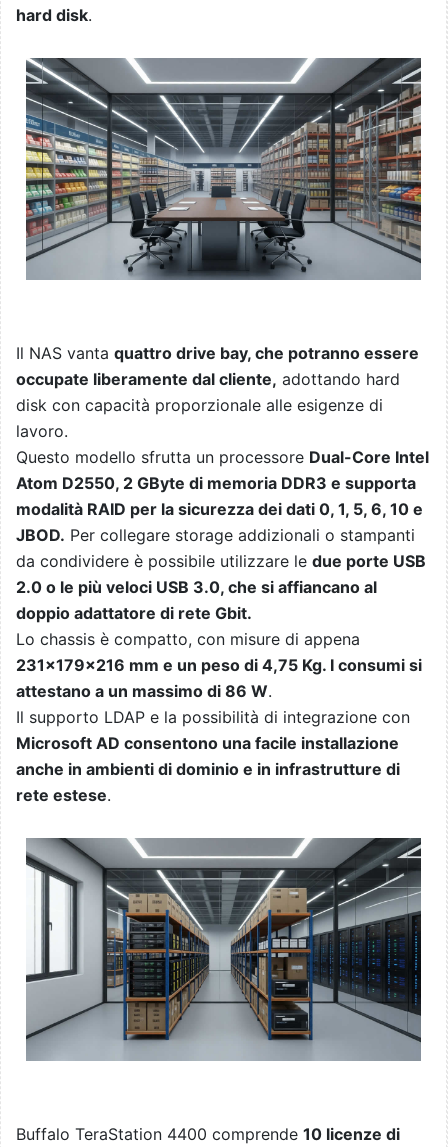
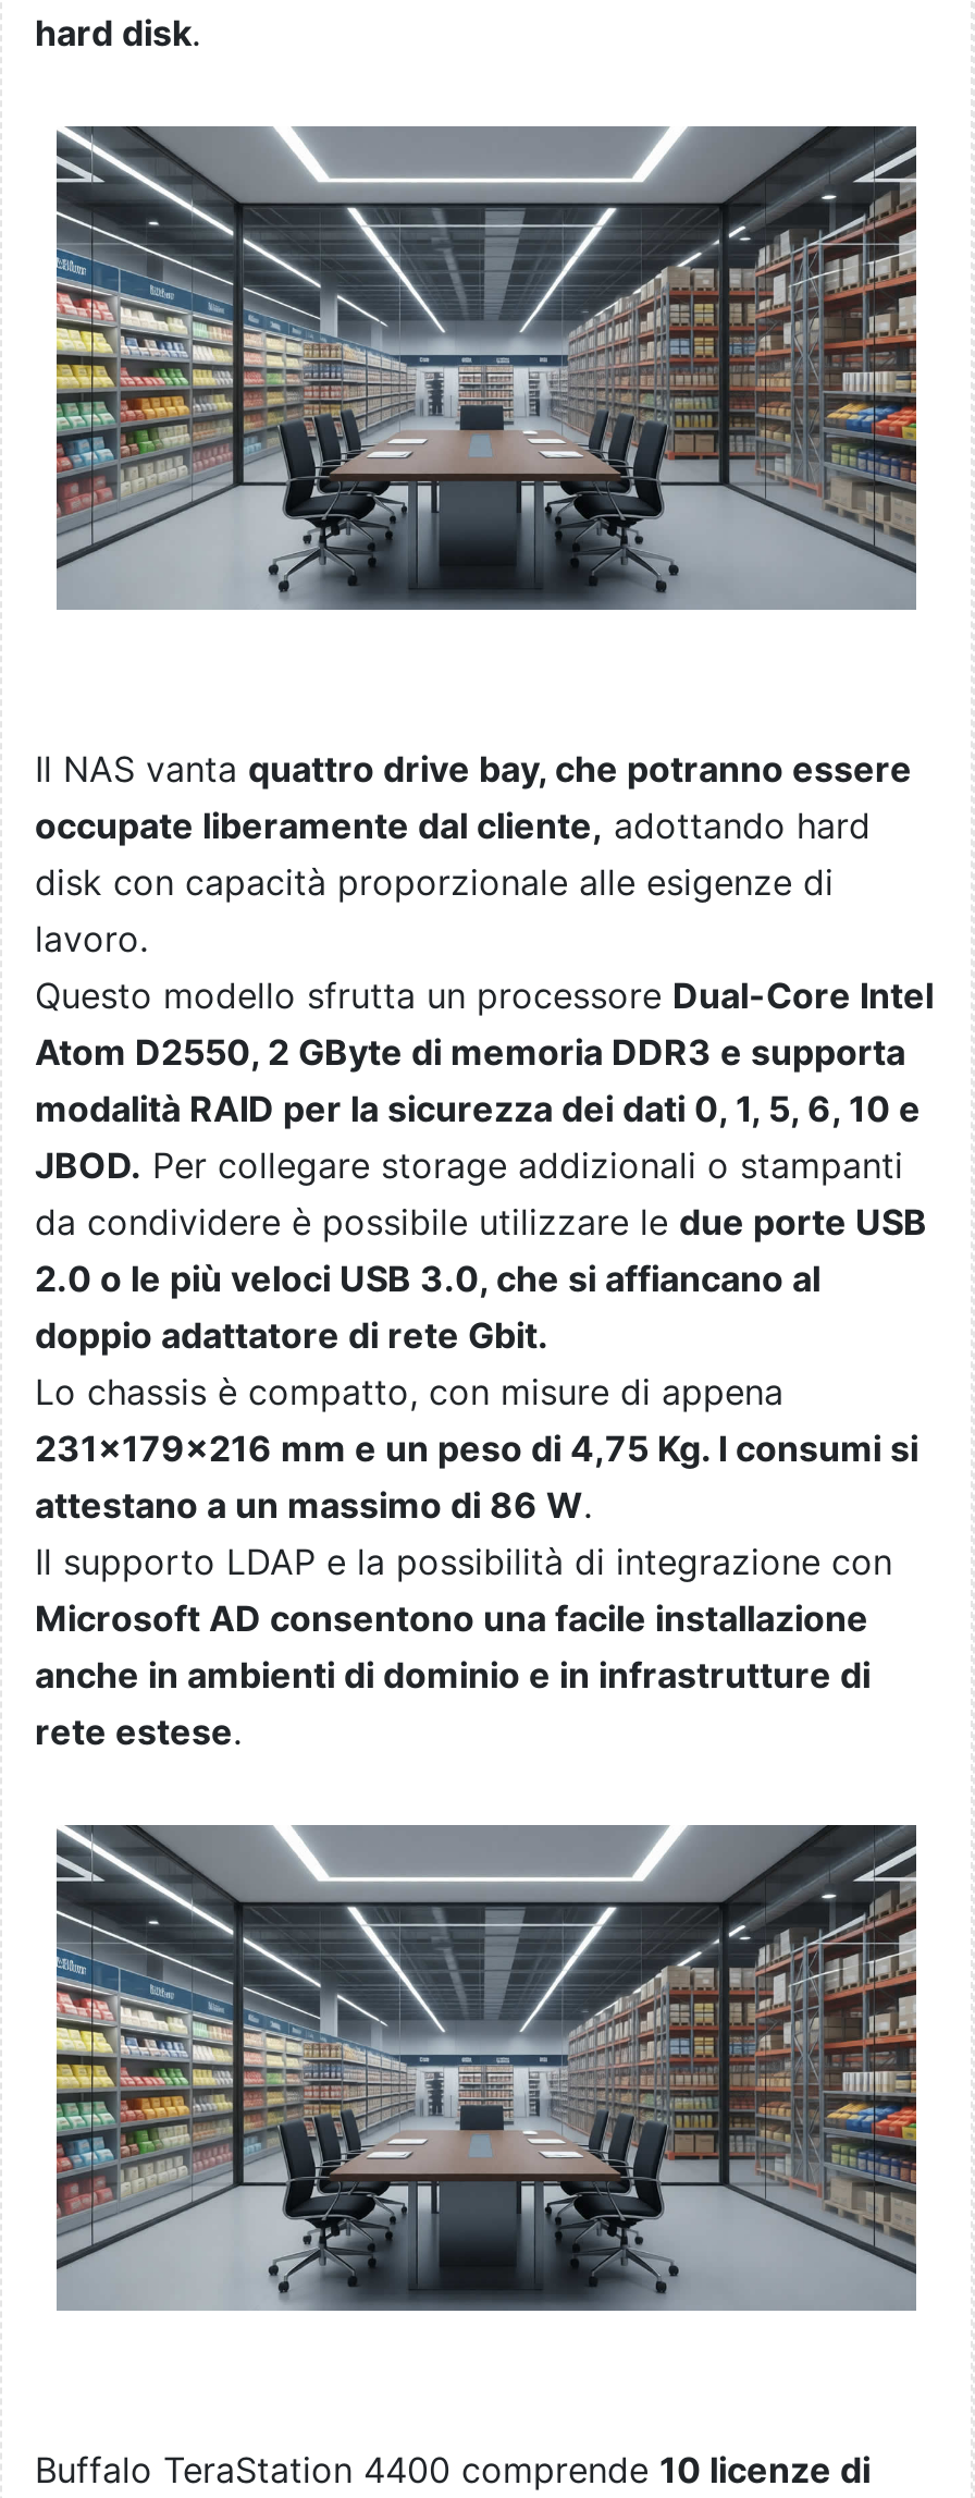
- [image]
+ [image]
